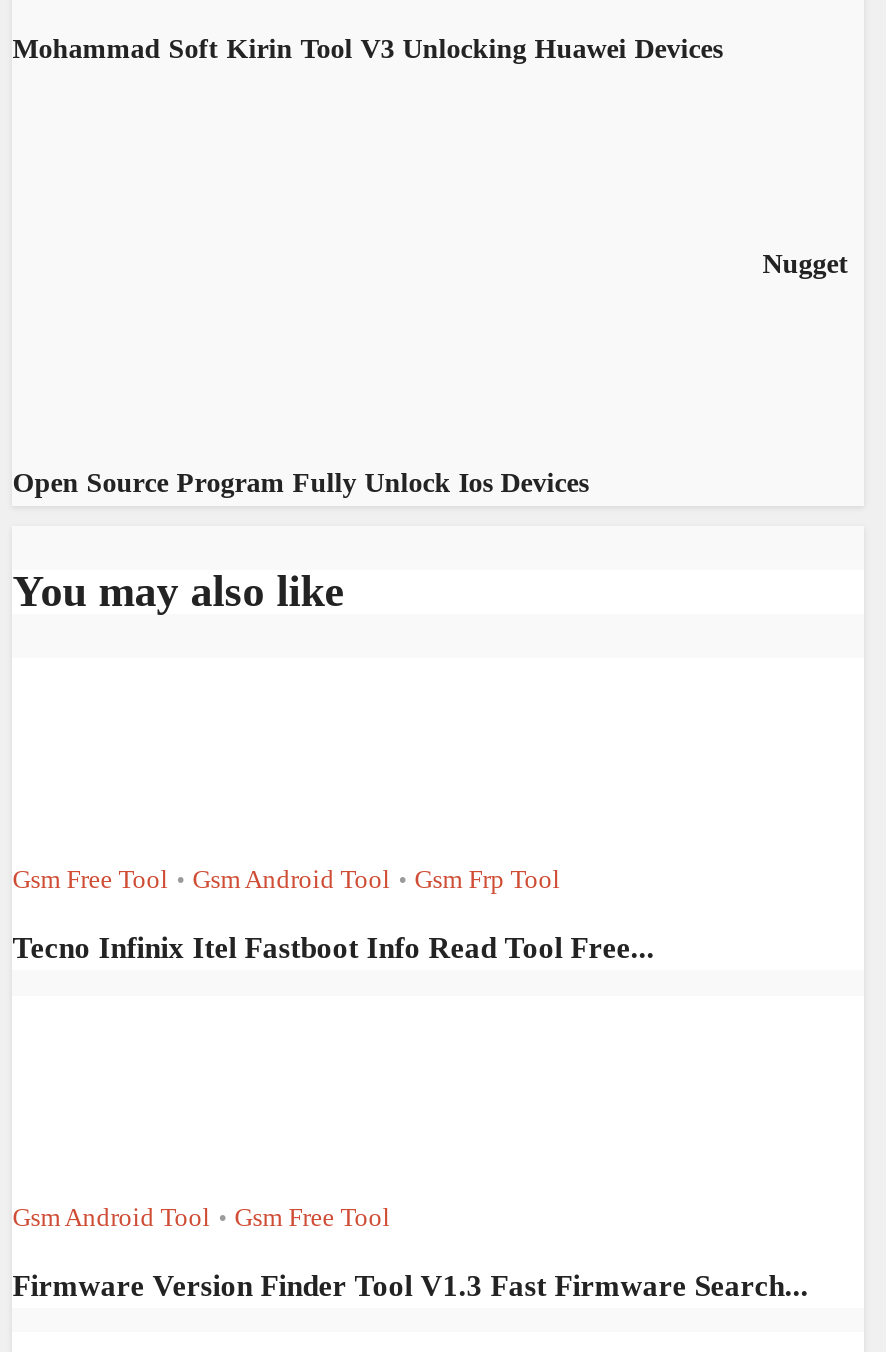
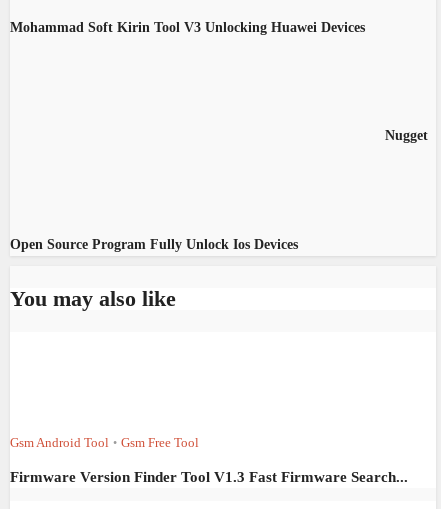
- Gsm Free Tool • Gsm Android Tool • Gsm Frp Tool
- Tecno Infinix Itel Fastboot Info Read Tool Free...
